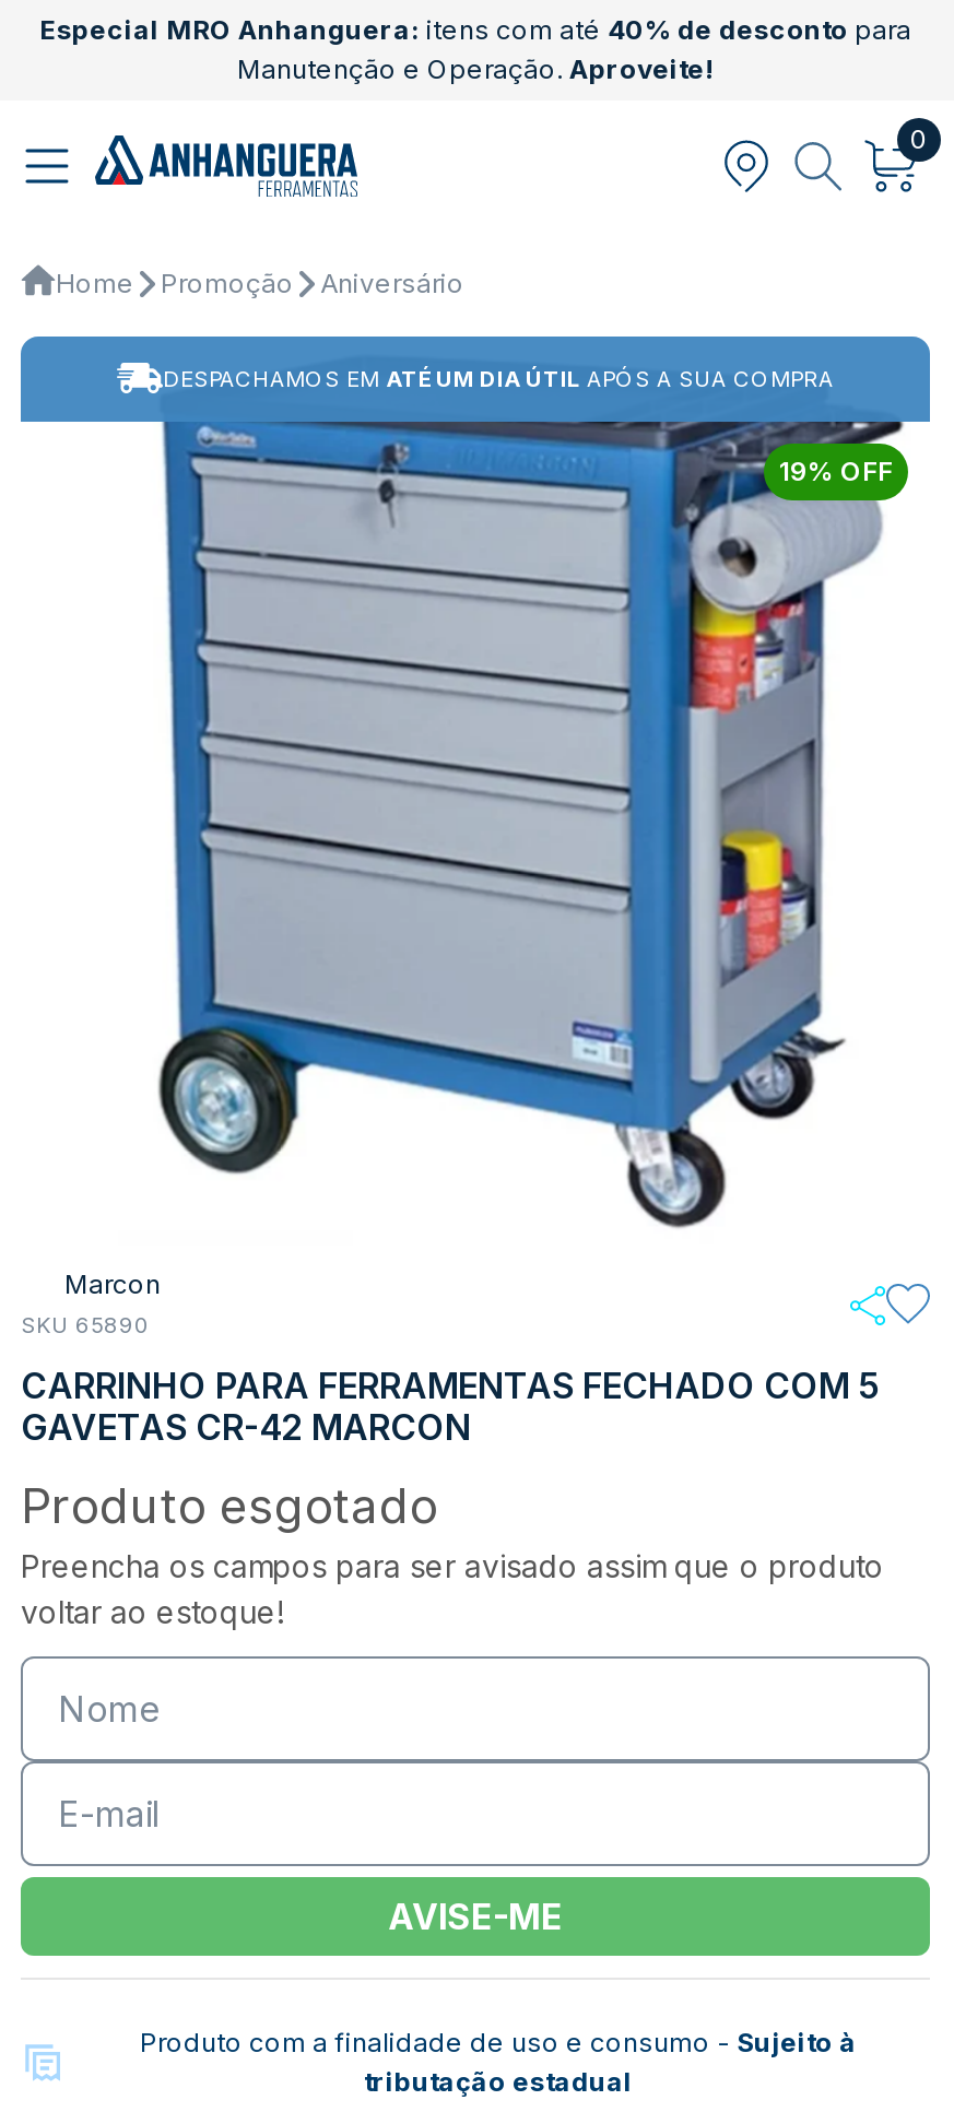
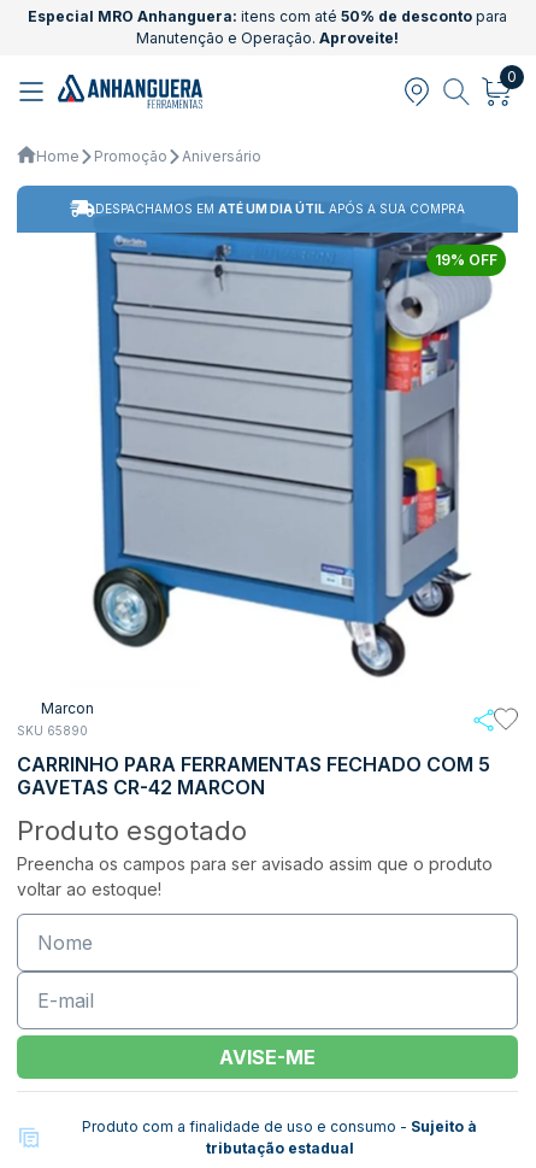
- Especial MRO Anhanguera: itens com até 40% de desconto para
+ Especial MRO Anhanguera: itens com até 50% de desconto para
